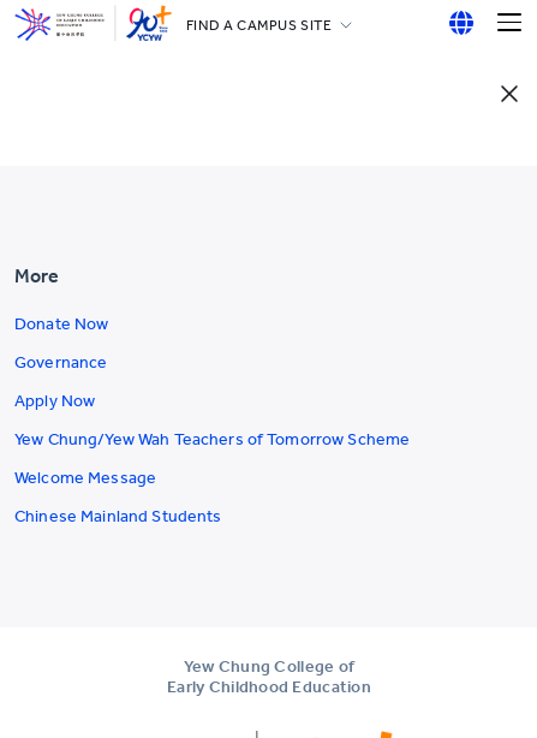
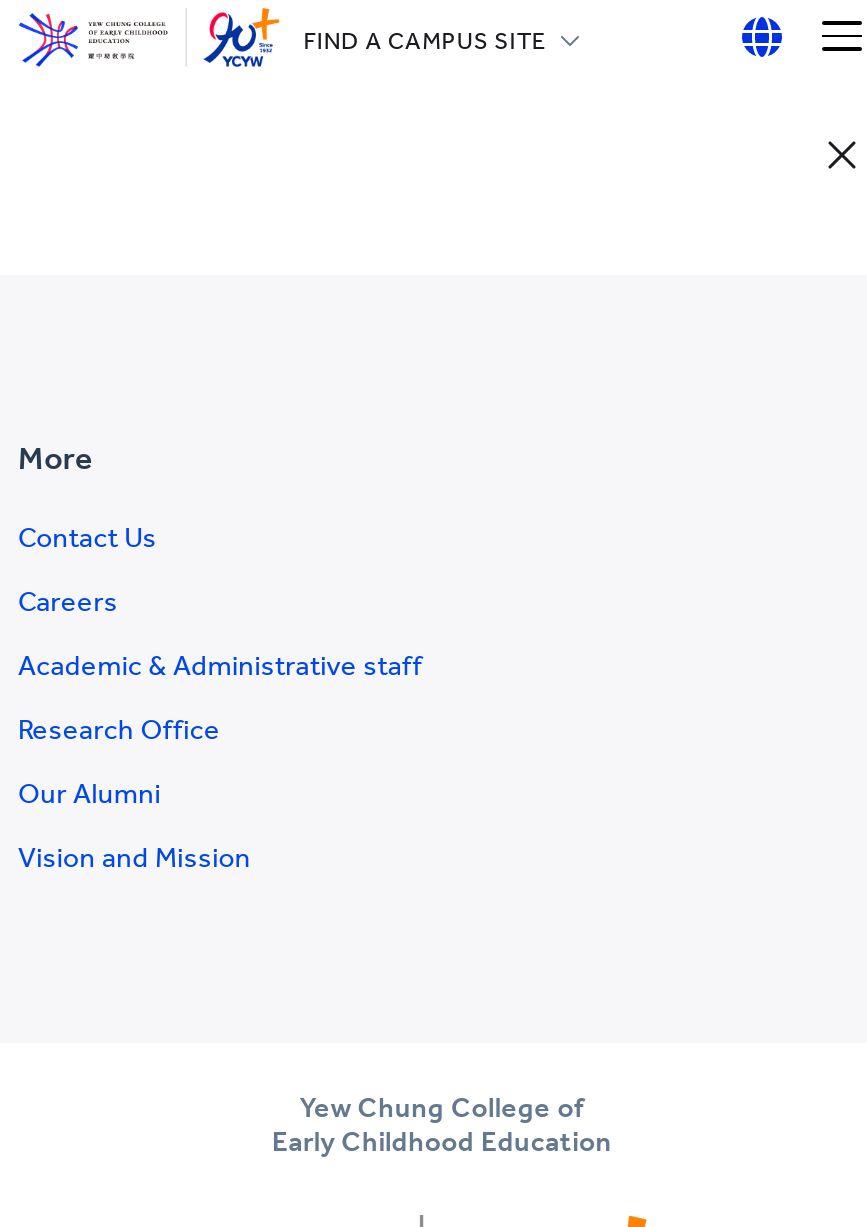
- Donate Now
+ Contact Us

- Governance
+ Careers

- Apply Now
+ Academic & Administrative staff

- Yew Chung/Yew Wah Teachers of Tomorrow Scheme
+ Research Office

- Welcome Message
+ Our Alumni

- Chinese Mainland Students
+ Vision and Mission
